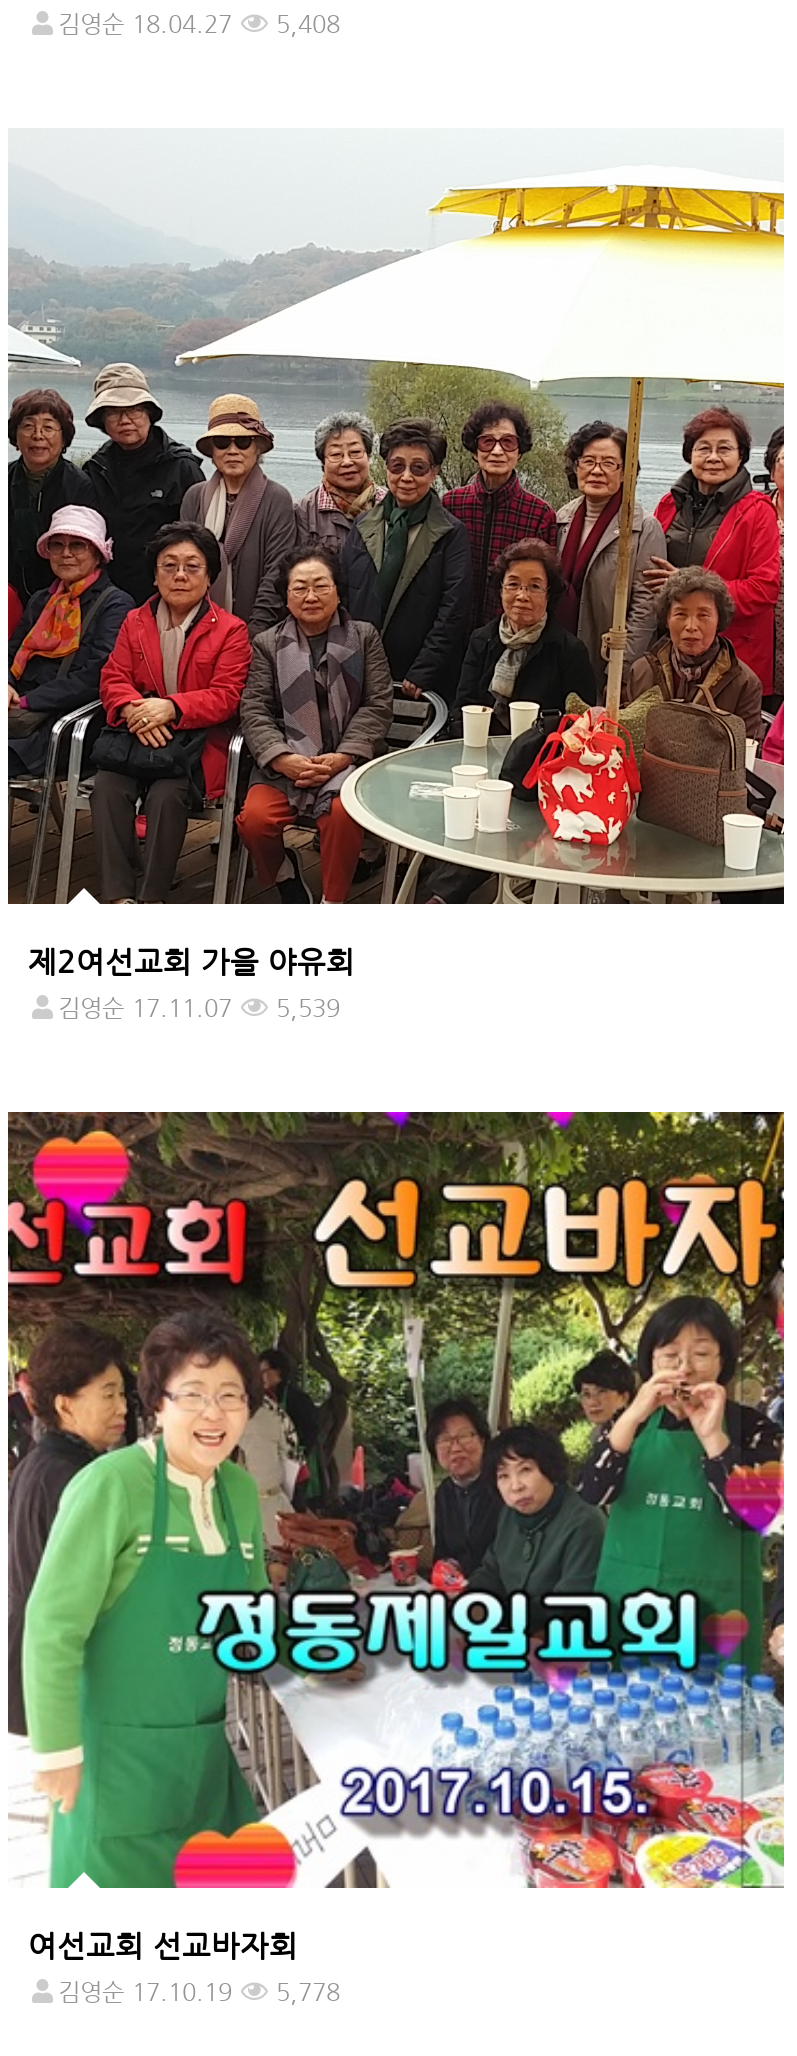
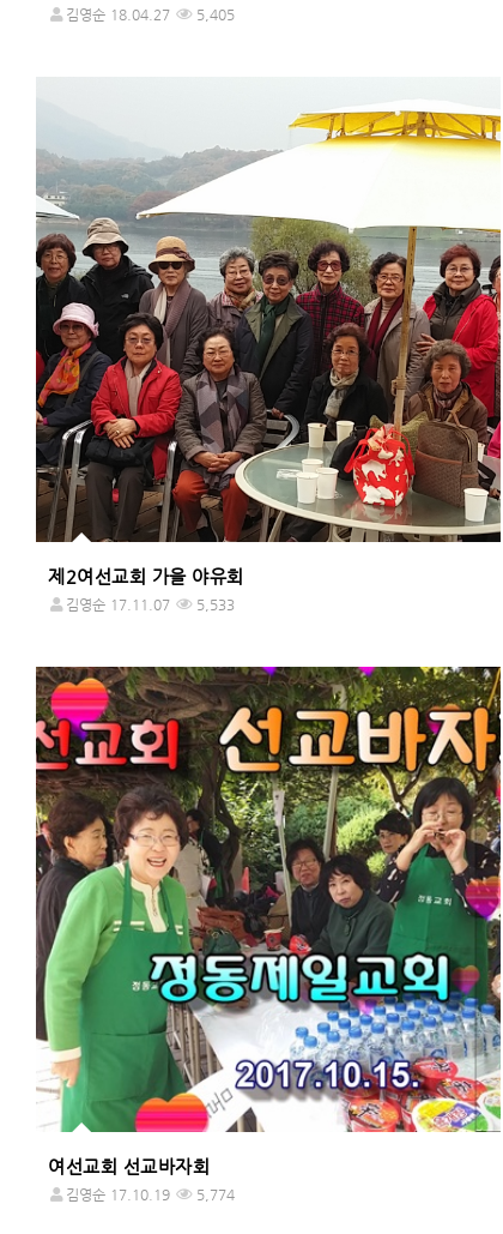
- 김영순 18.04.27 5,408
+ 김영순 18.04.27 5,405

- 김영순 17.11.07 5,539
+ 김영순 17.11.07 5,533

- 김영순 17.10.19 5,778
+ 김영순 17.10.19 5,774
